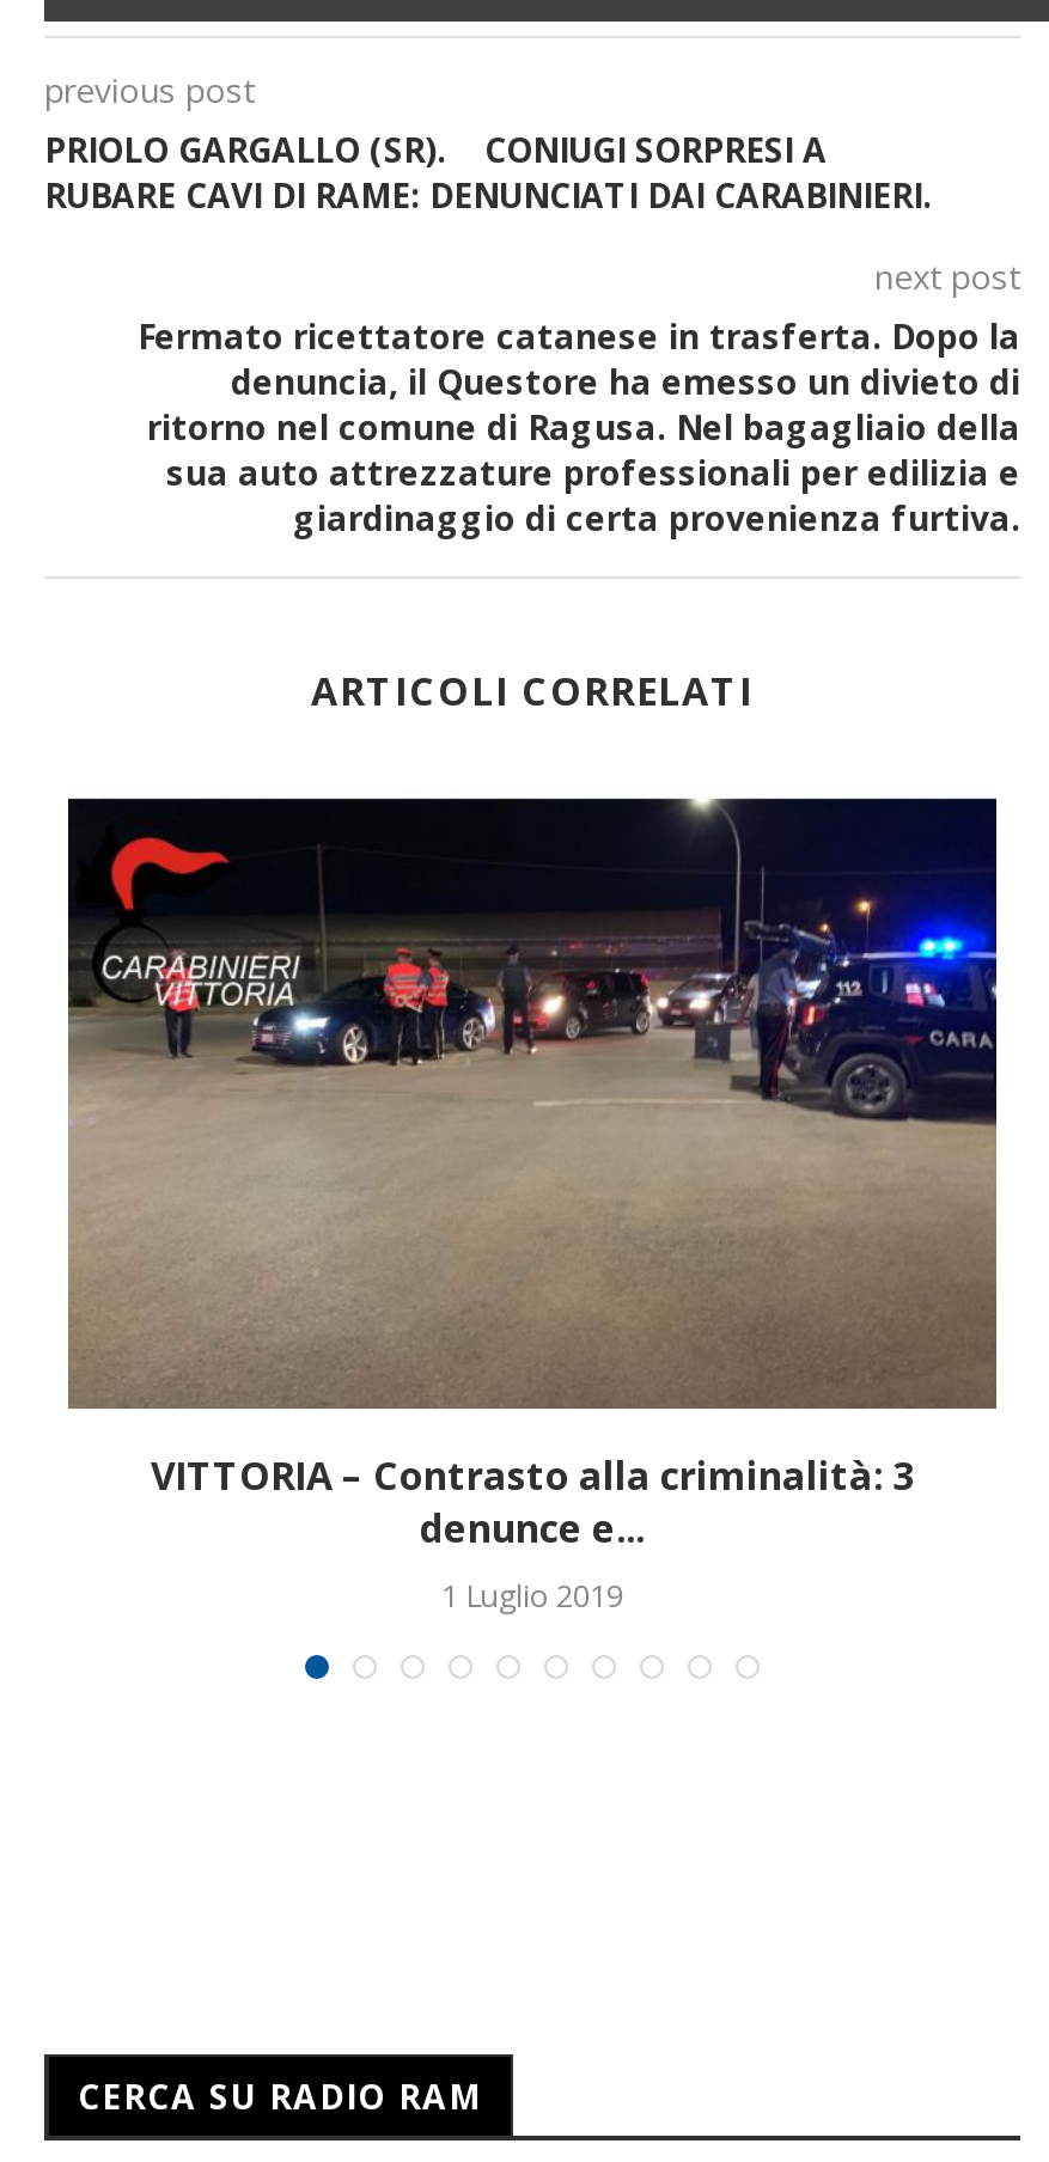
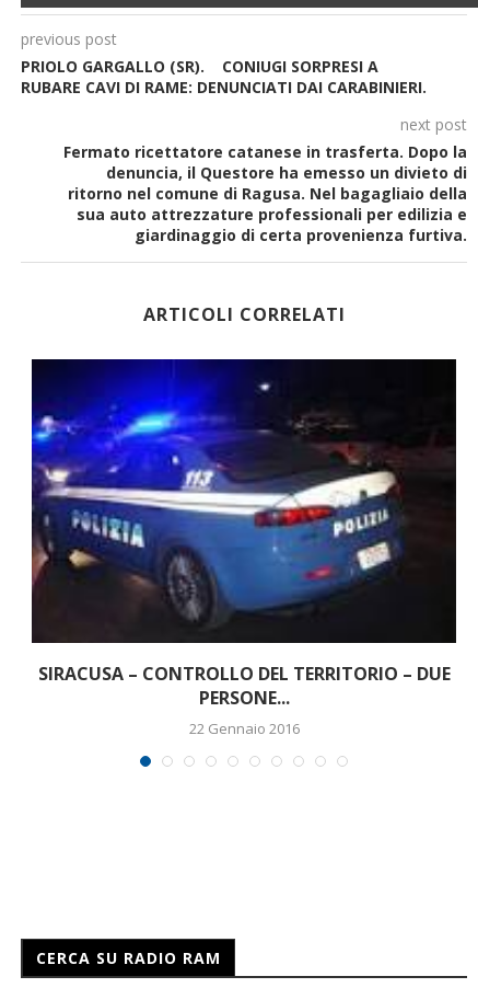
- [image]
- VITTORIA – Contrasto alla criminalità: 3
- denunce e...
- 1 Luglio 2019
+ [image]
+ SIRACUSA – CONTROLLO DEL TERRITORIO – DUE
+ PERSONE...
+ 22 Gennaio 2016
